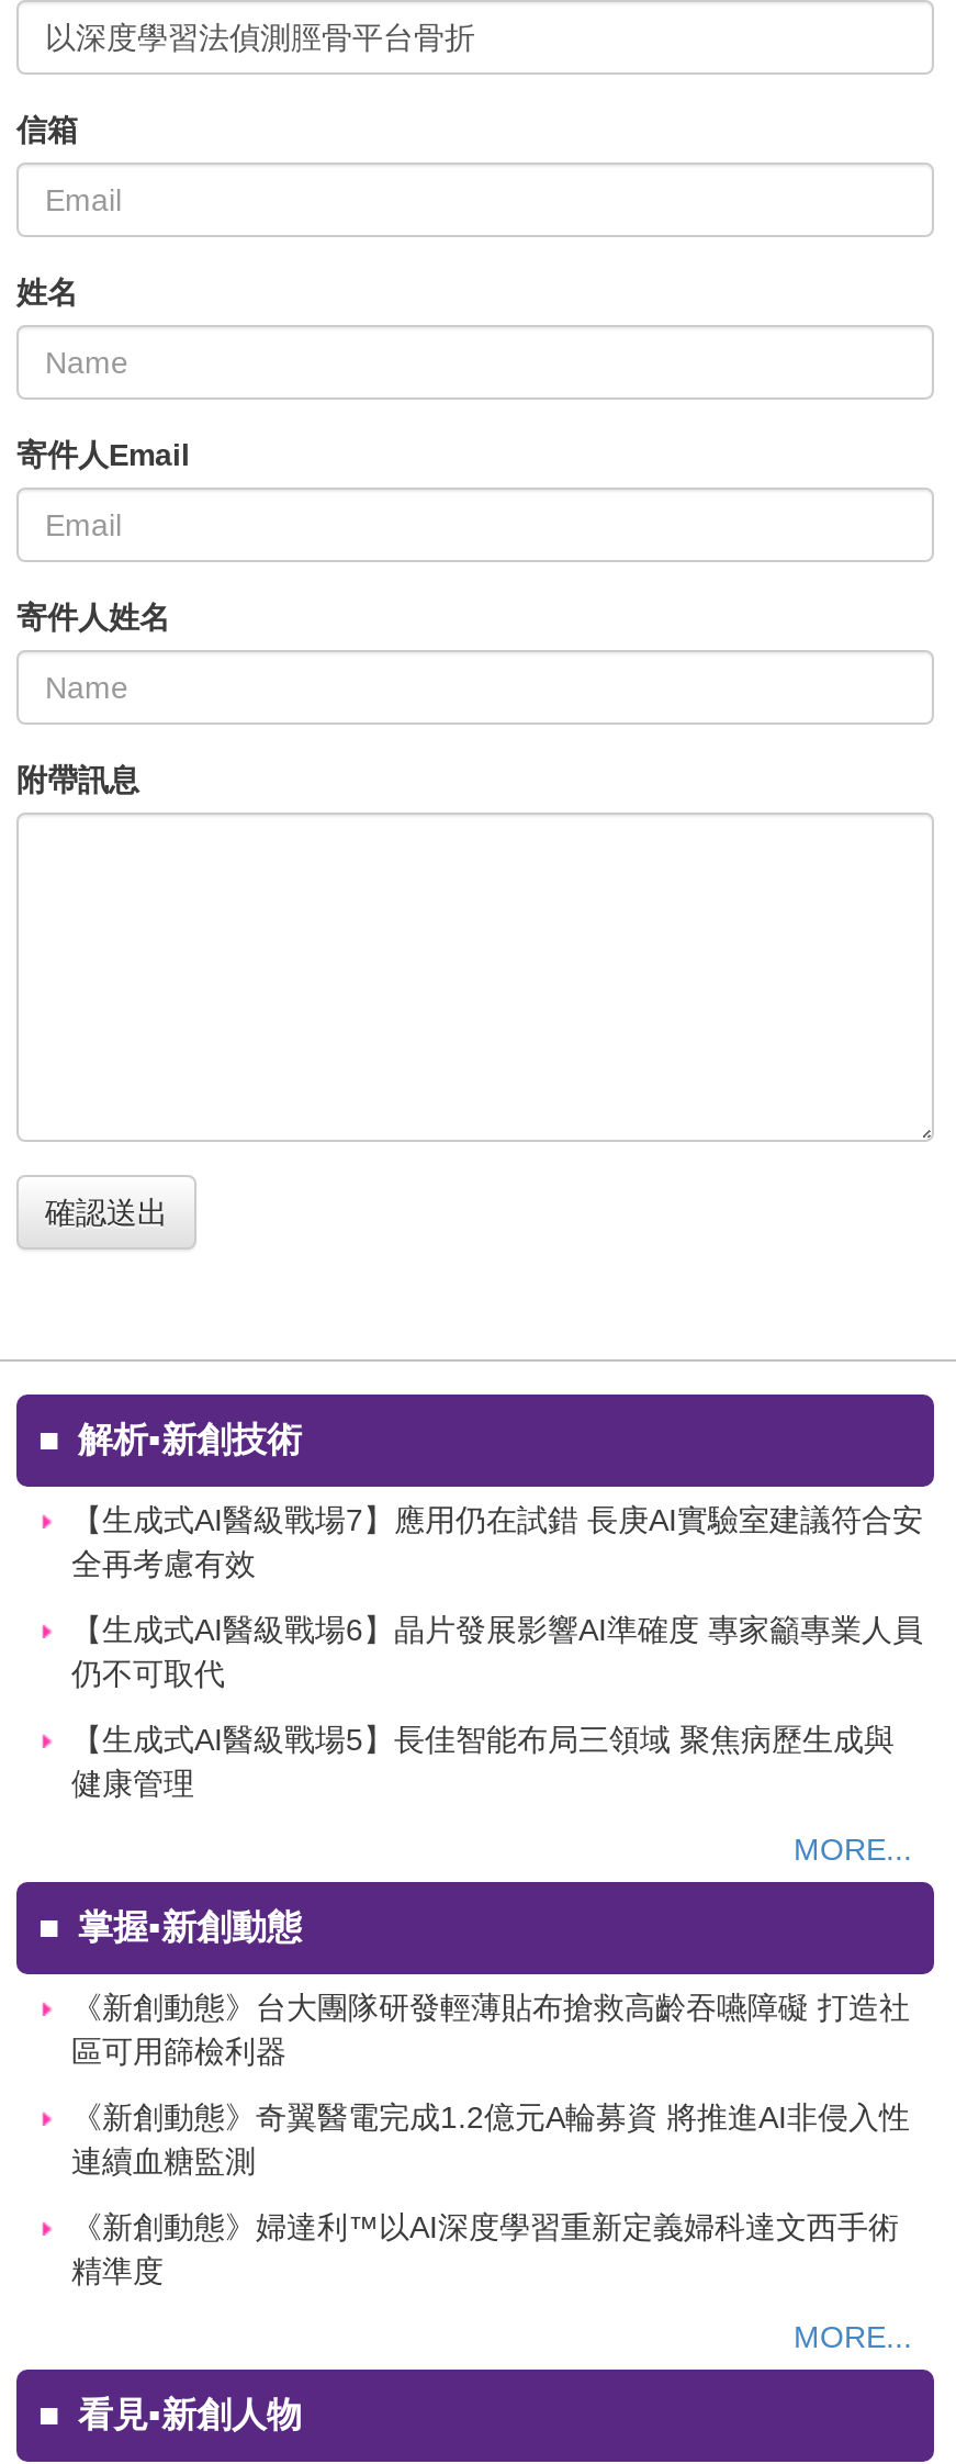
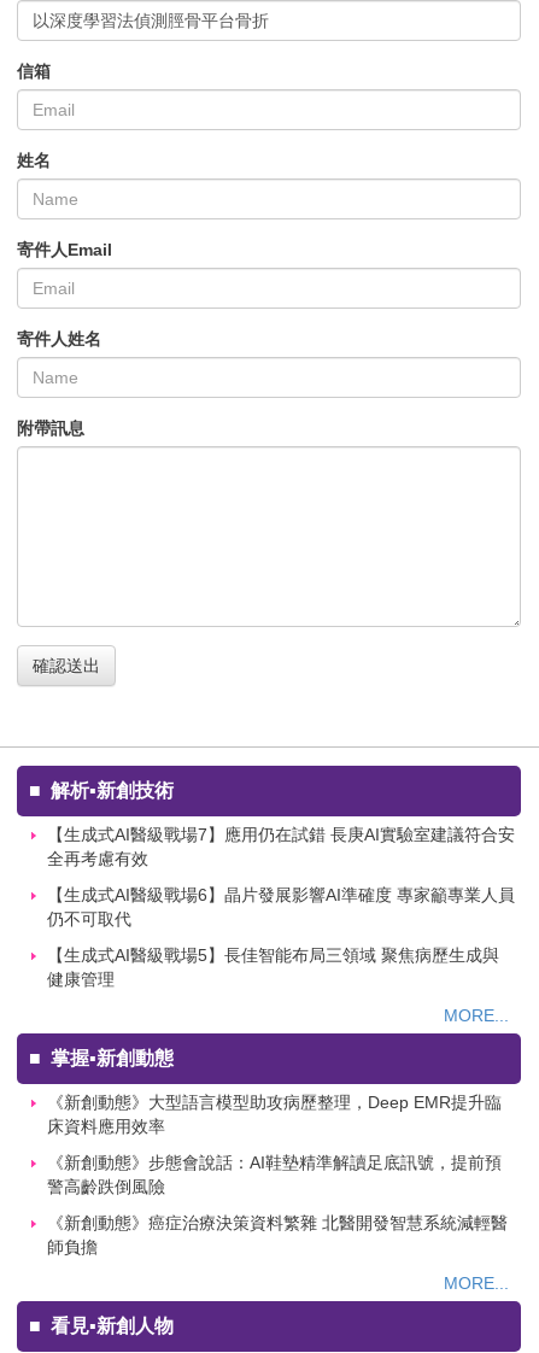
- 《新創動態》台大團隊研發輕薄貼布搶救高齡吞嚥障礙 打造社
- 區可用篩檢利器
+ 《新創動態》大型語言模型助攻病歷整理，Deep EMR提升臨
+ 床資料應用效率

- 《新創動態》奇翼醫電完成1.2億元A輪募資 將推進AI非侵入性
- 連續血糖監測
+ 《新創動態》步態會說話：AI鞋墊精準解讀足底訊號，提前預
+ 警高齡跌倒風險

- 《新創動態》婦達利™以AI深度學習重新定義婦科達文西手術
- 精準度
+ 《新創動態》癌症治療決策資料繁雜 北醫開發智慧系統減輕醫
+ 師負擔
